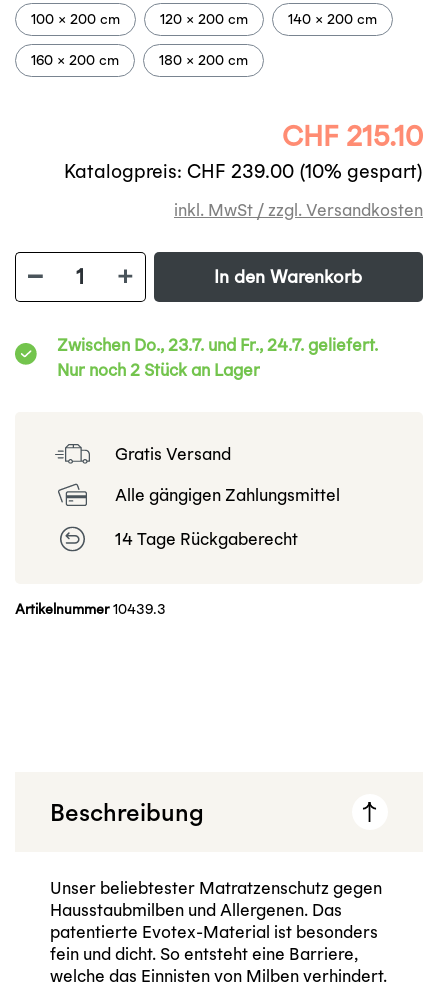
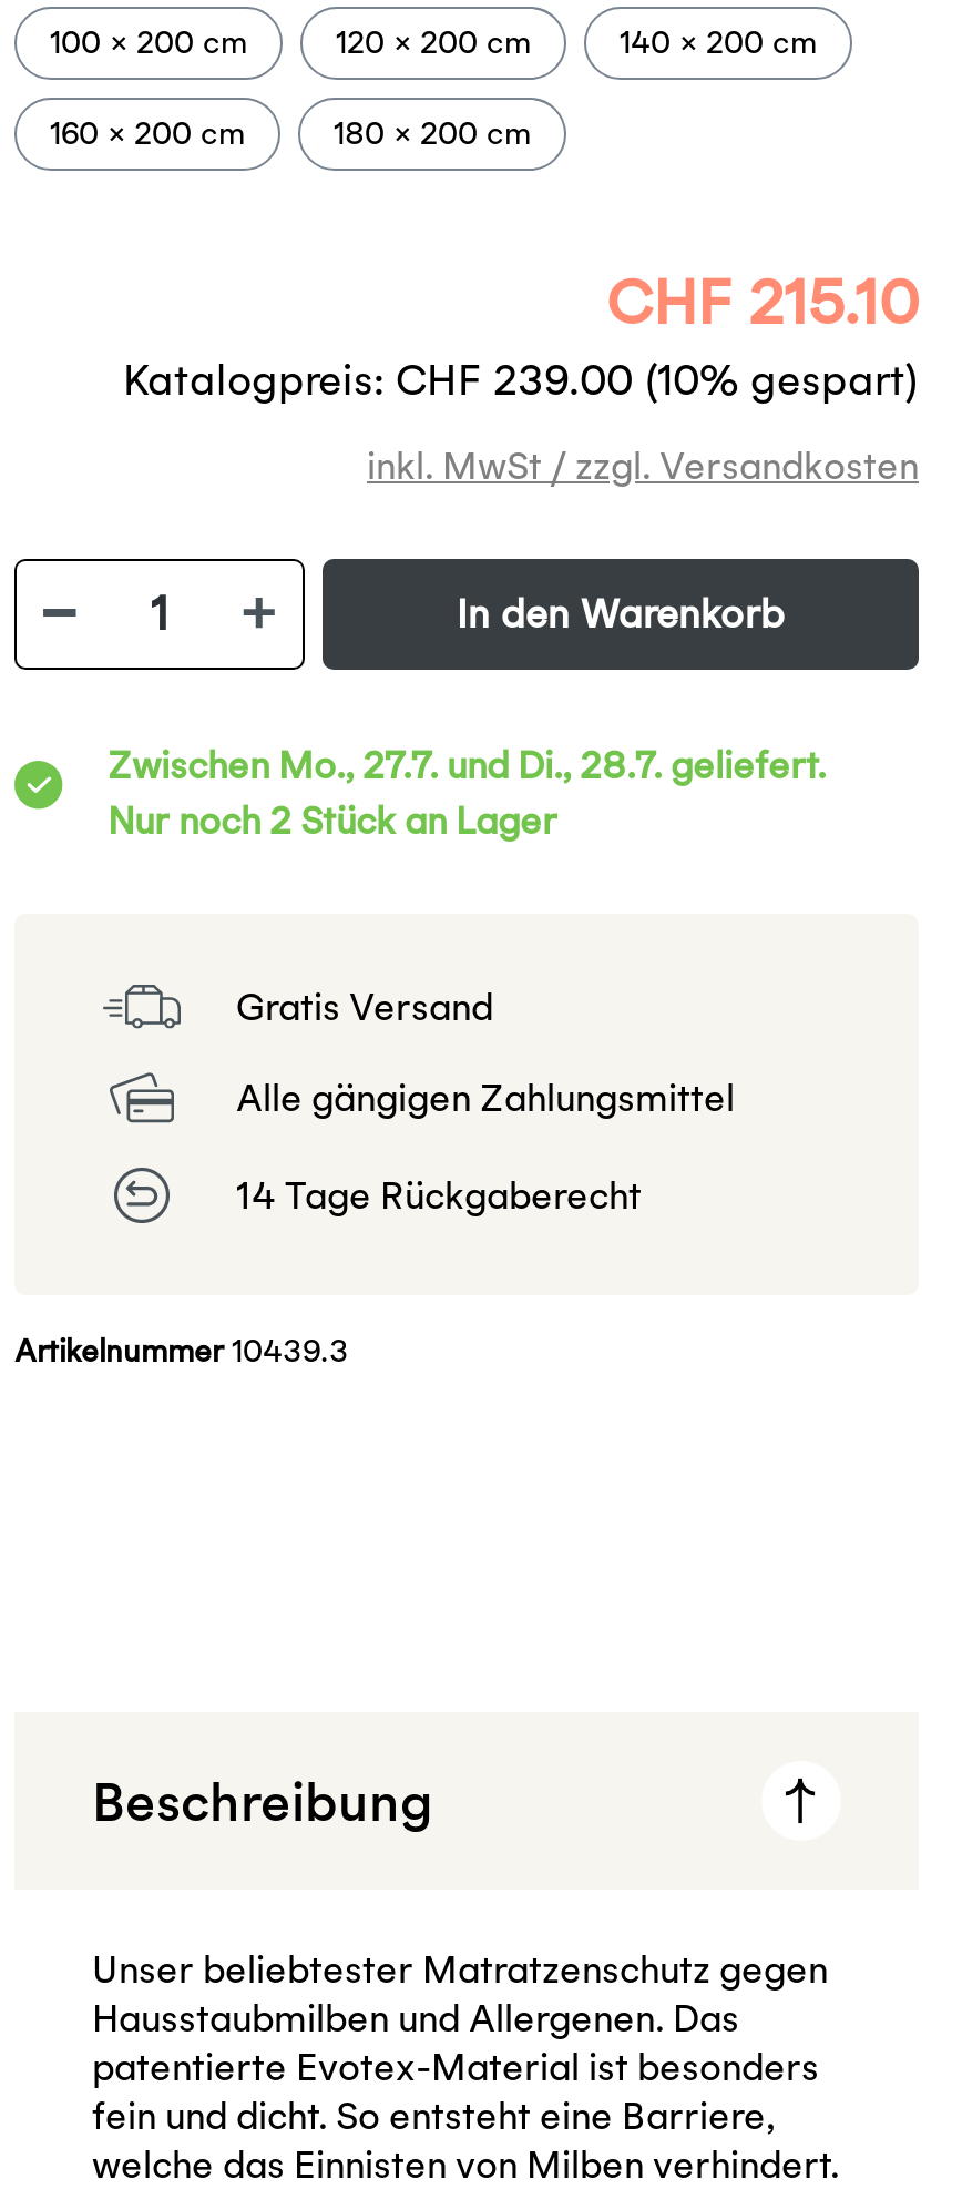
- Zwischen Do., 23.7. und Fr., 24.7. geliefert.
+ Zwischen Mo., 27.7. und Di., 28.7. geliefert.
